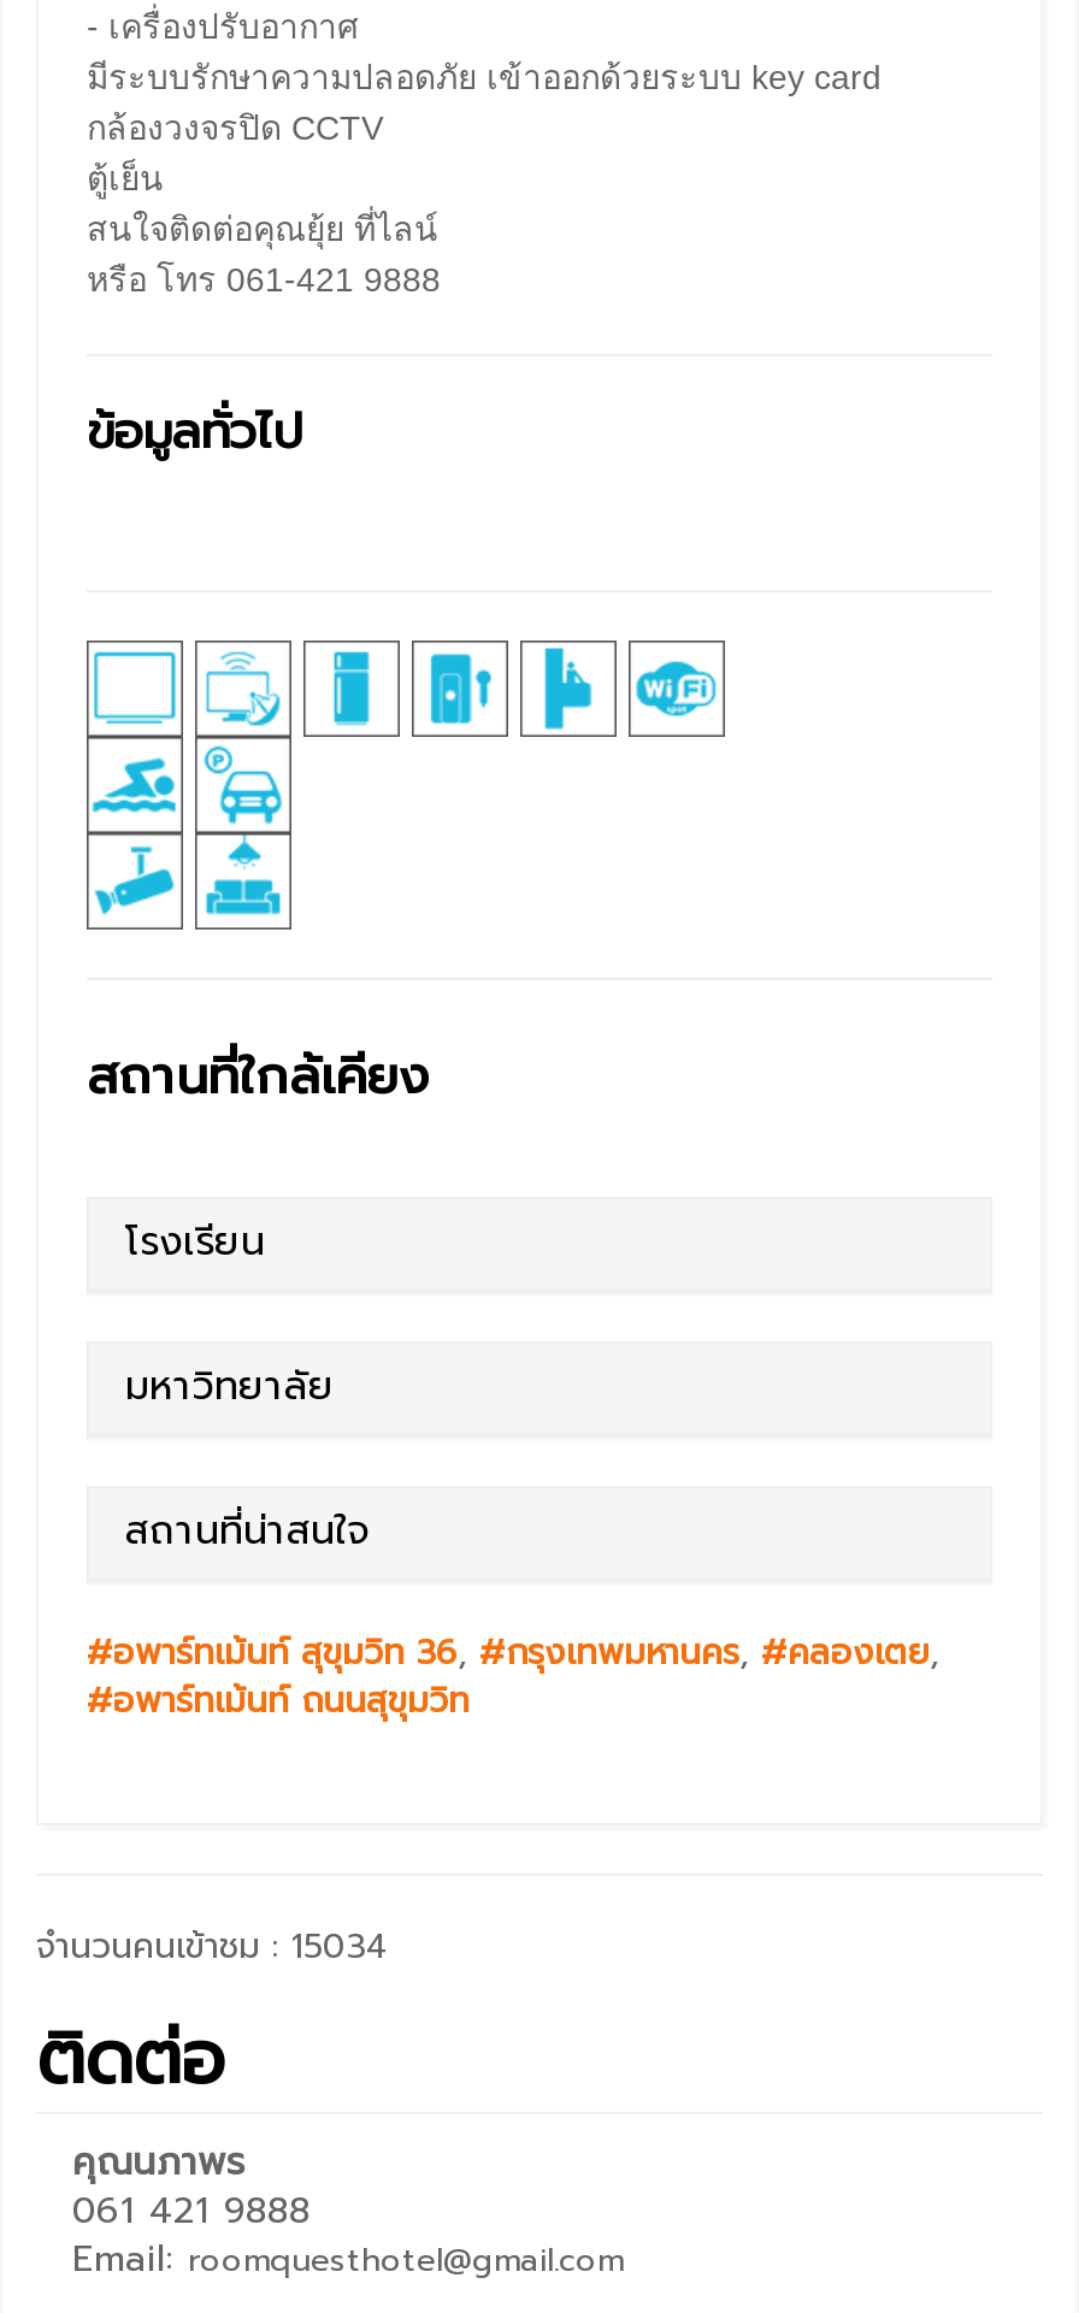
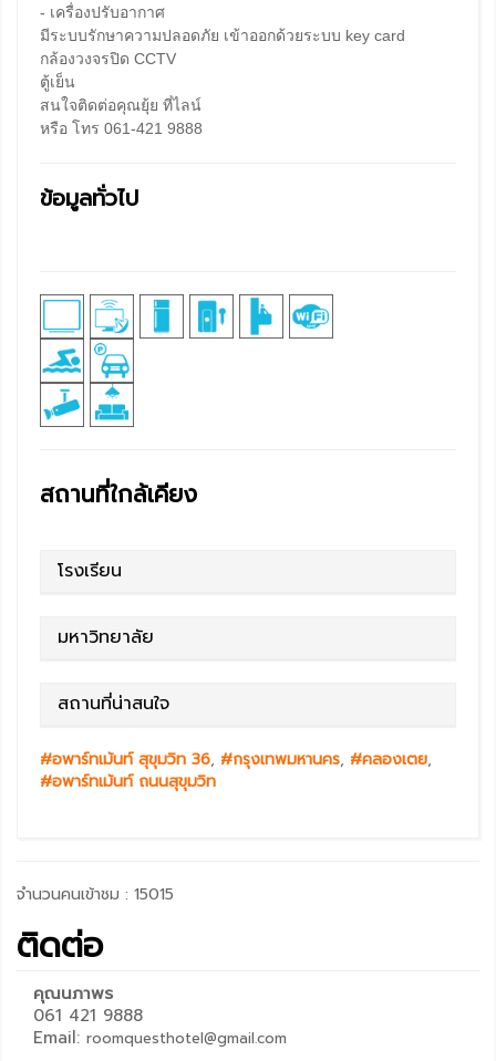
- จำนวนคนเข้าชม : 15034
+ จำนวนคนเข้าชม : 15015
